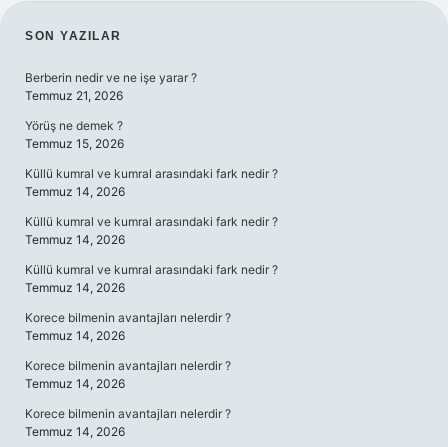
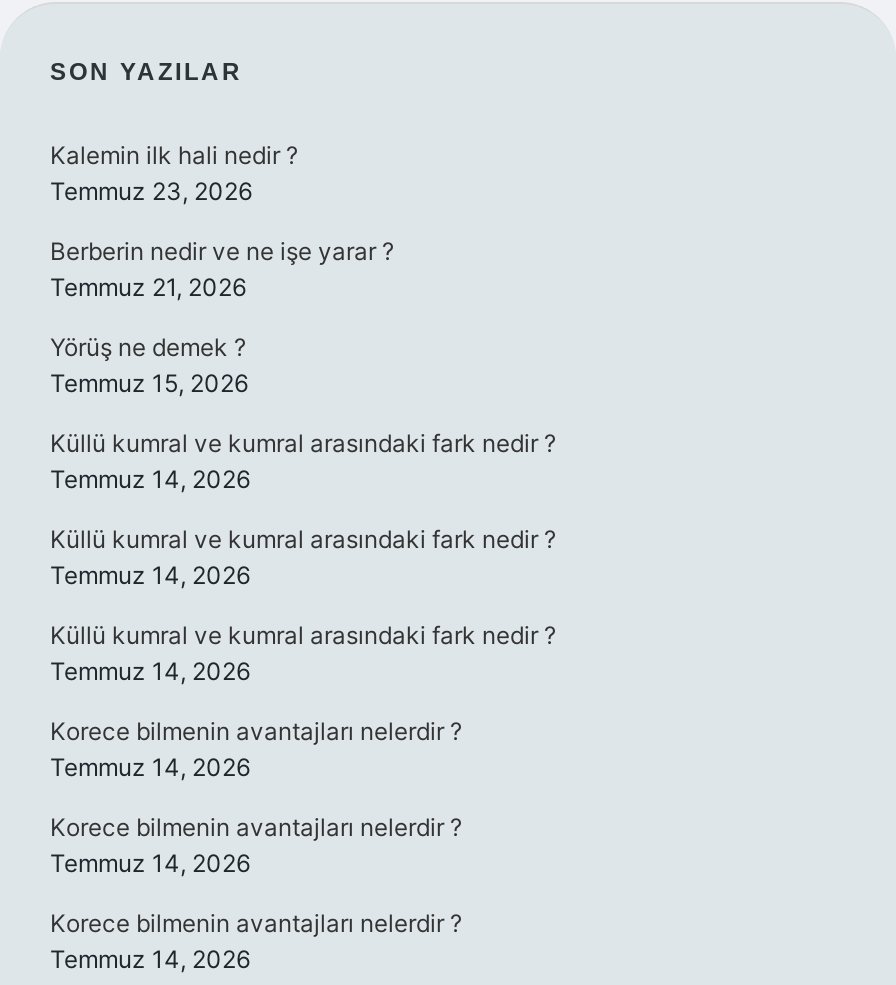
+ Kalemin ilk hali nedir ?
+ Temmuz 23, 2026
